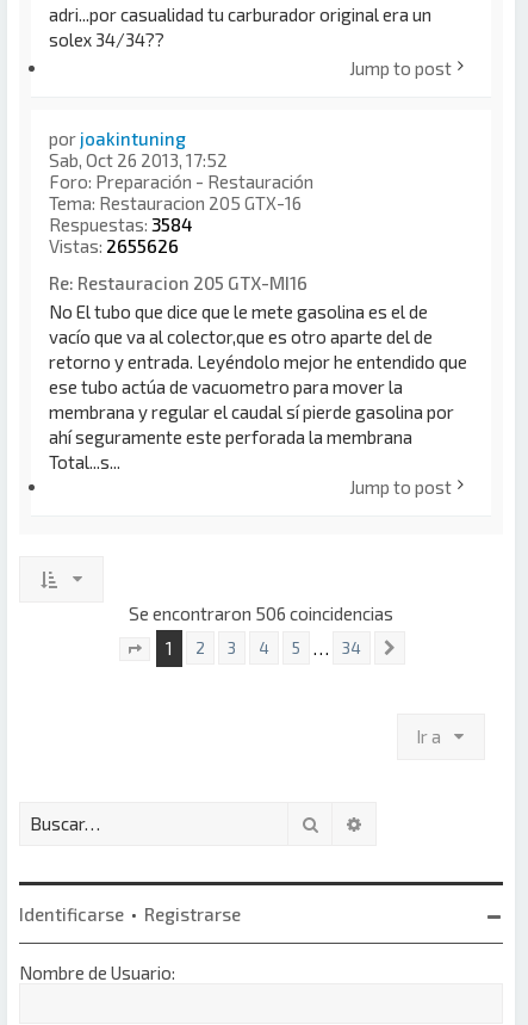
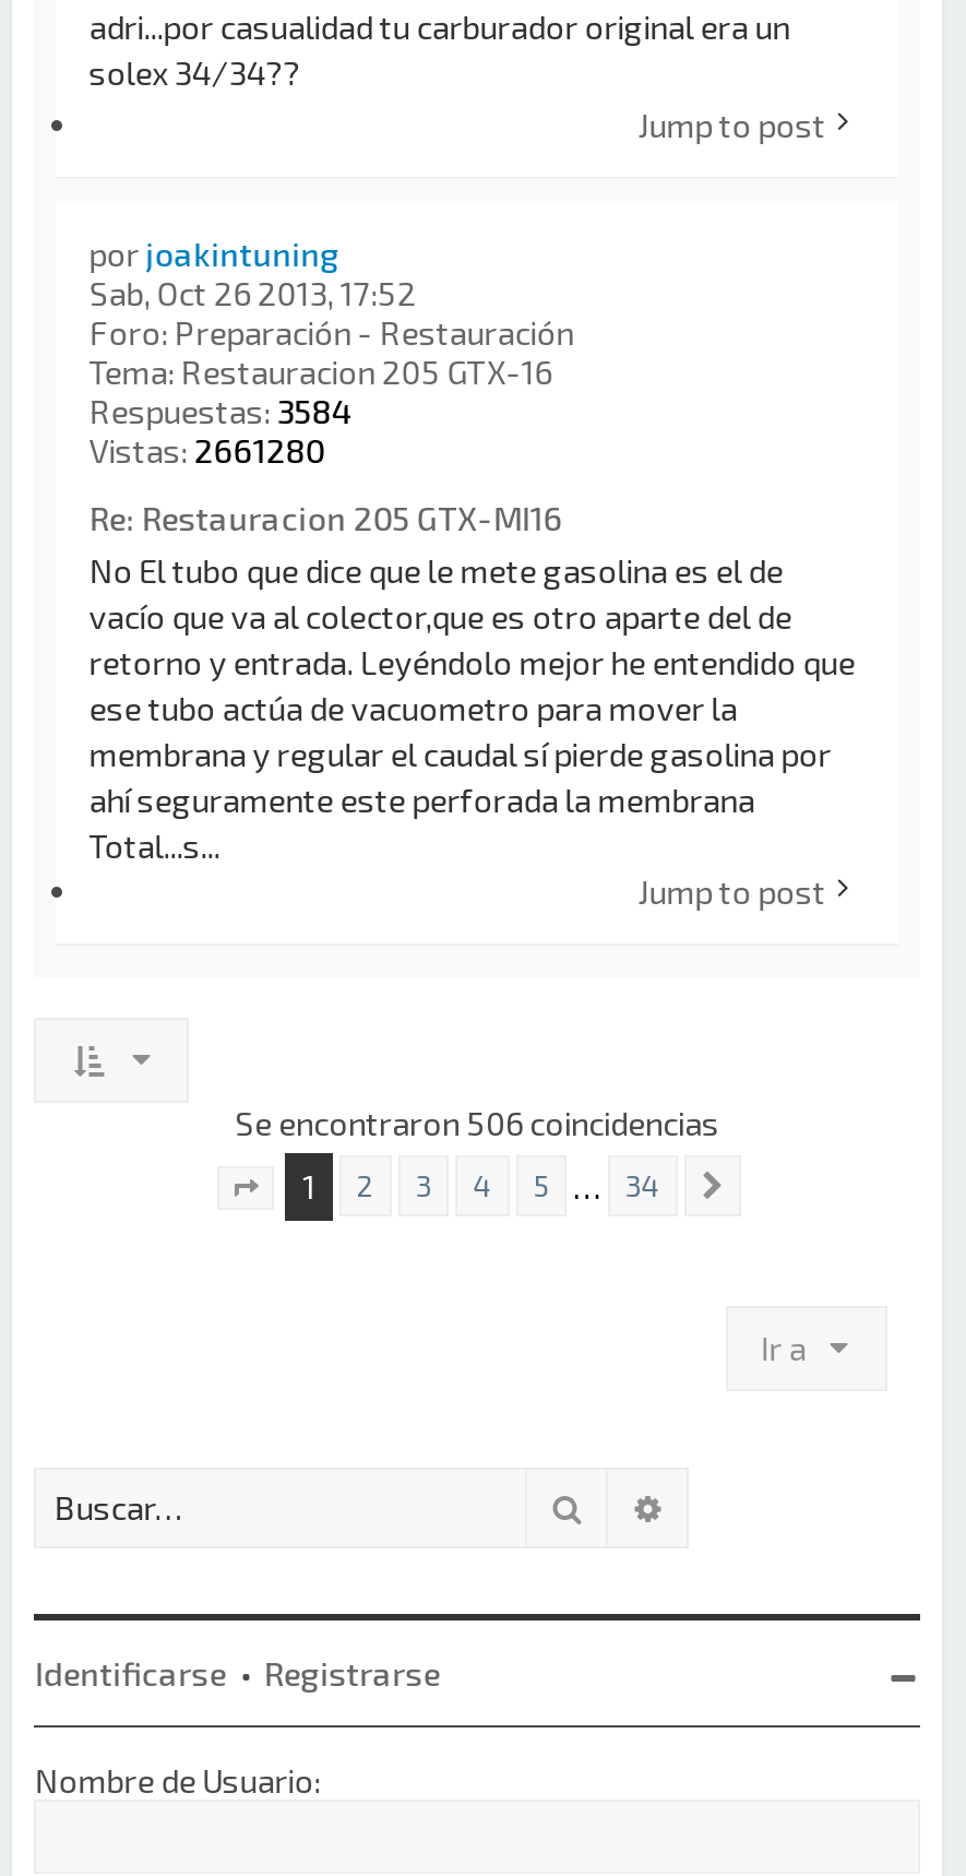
- Vistas: 2655626
+ Vistas: 2661280
